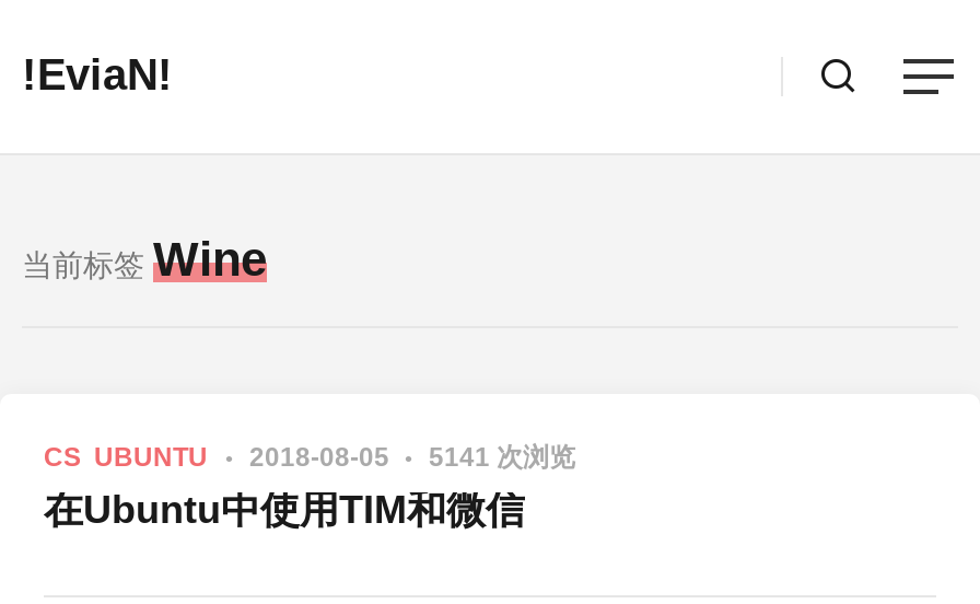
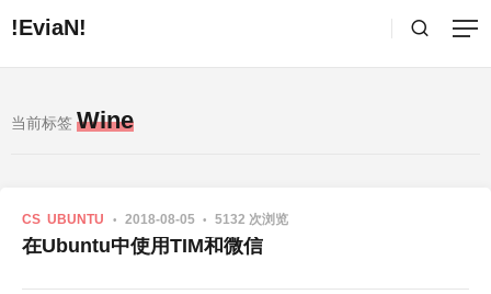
- CS UBUNTU 2018-08-05 5141 次浏览
+ CS UBUNTU 2018-08-05 5132 次浏览
